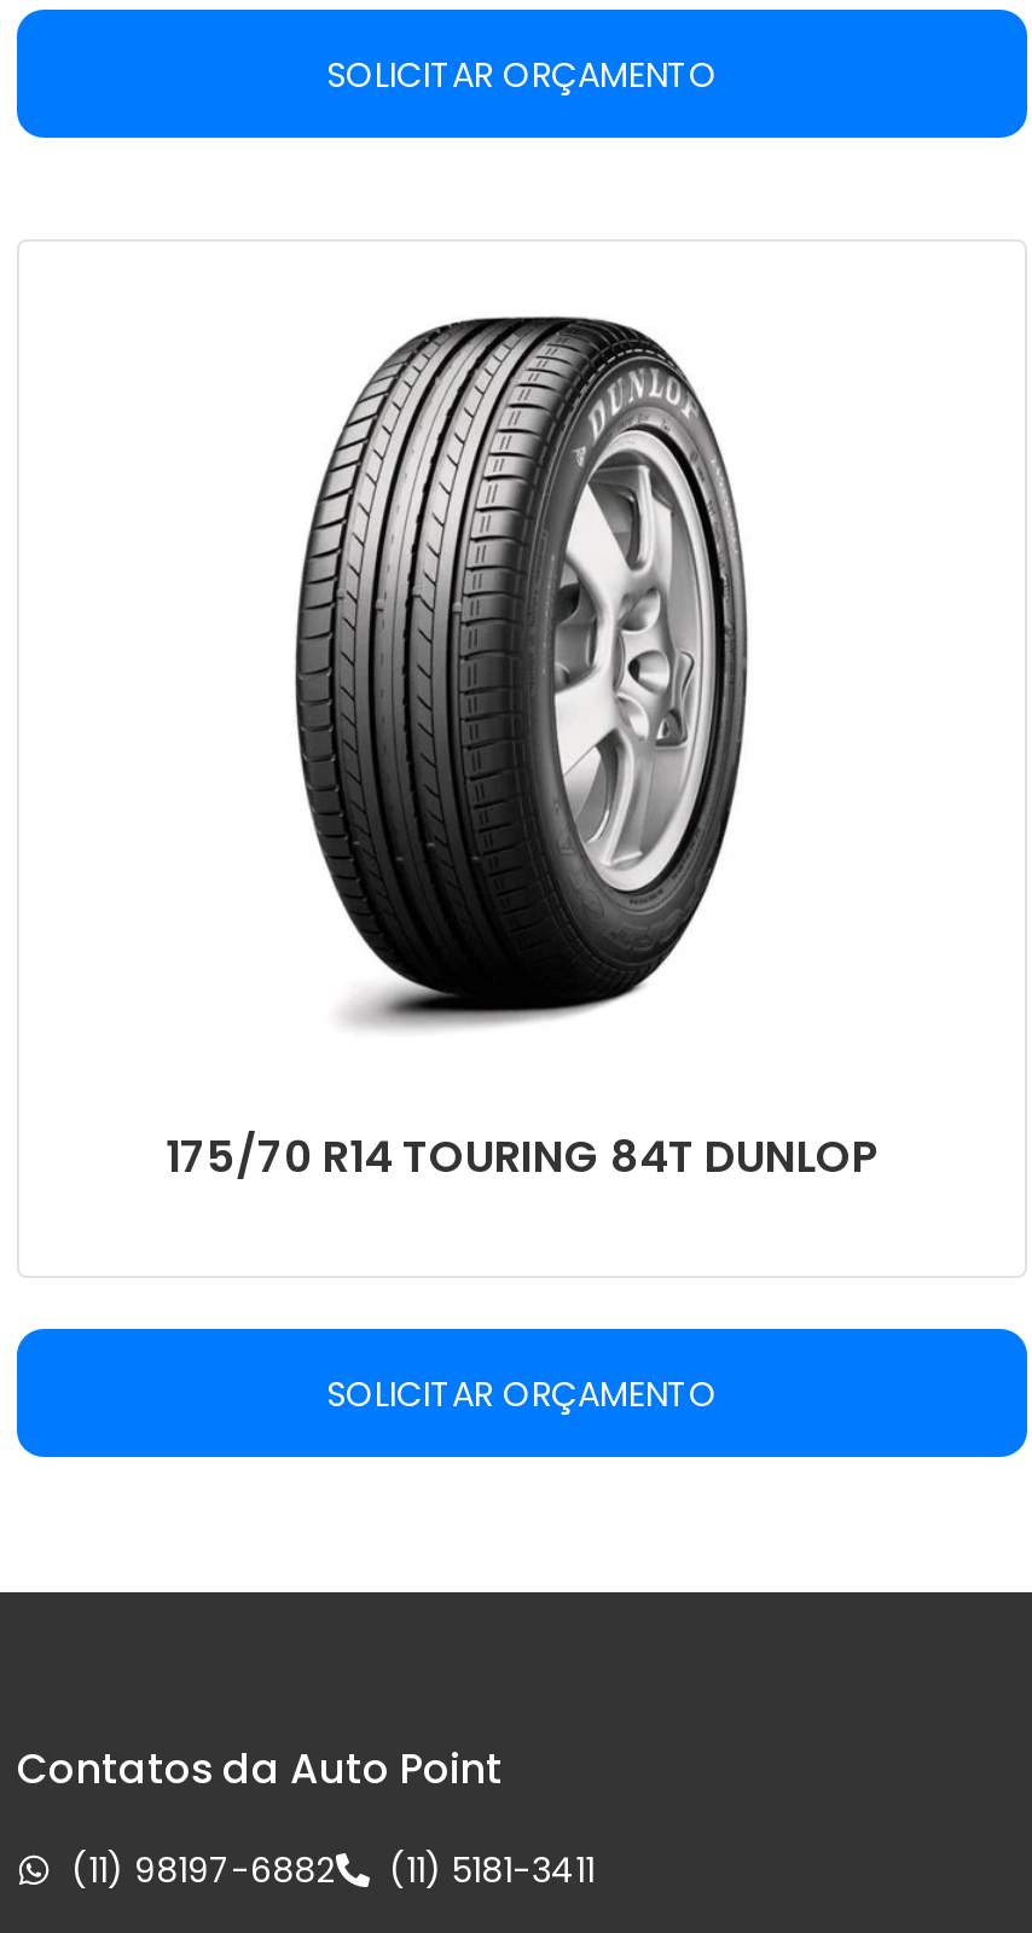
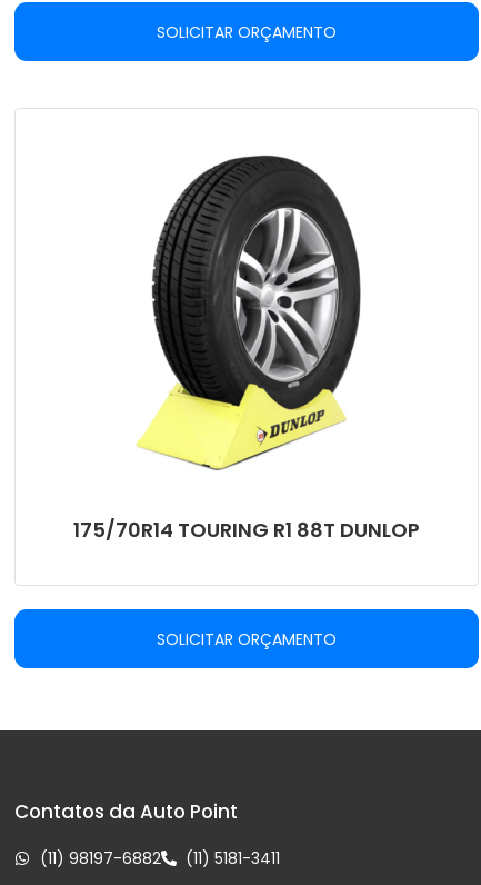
- [image]
+ [image]

- 175/70 R14 TOURING 84T DUNLOP
+ 175/70R14 TOURING R1 88T DUNLOP
